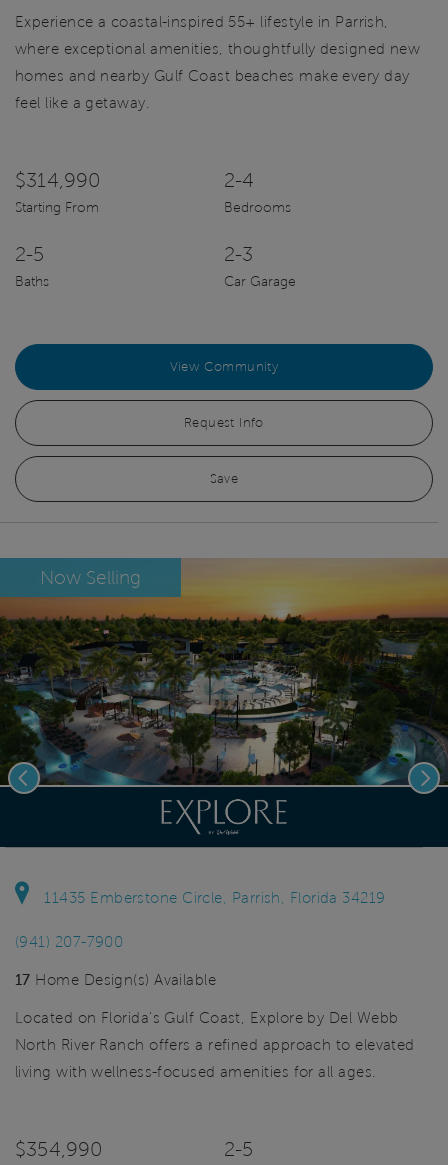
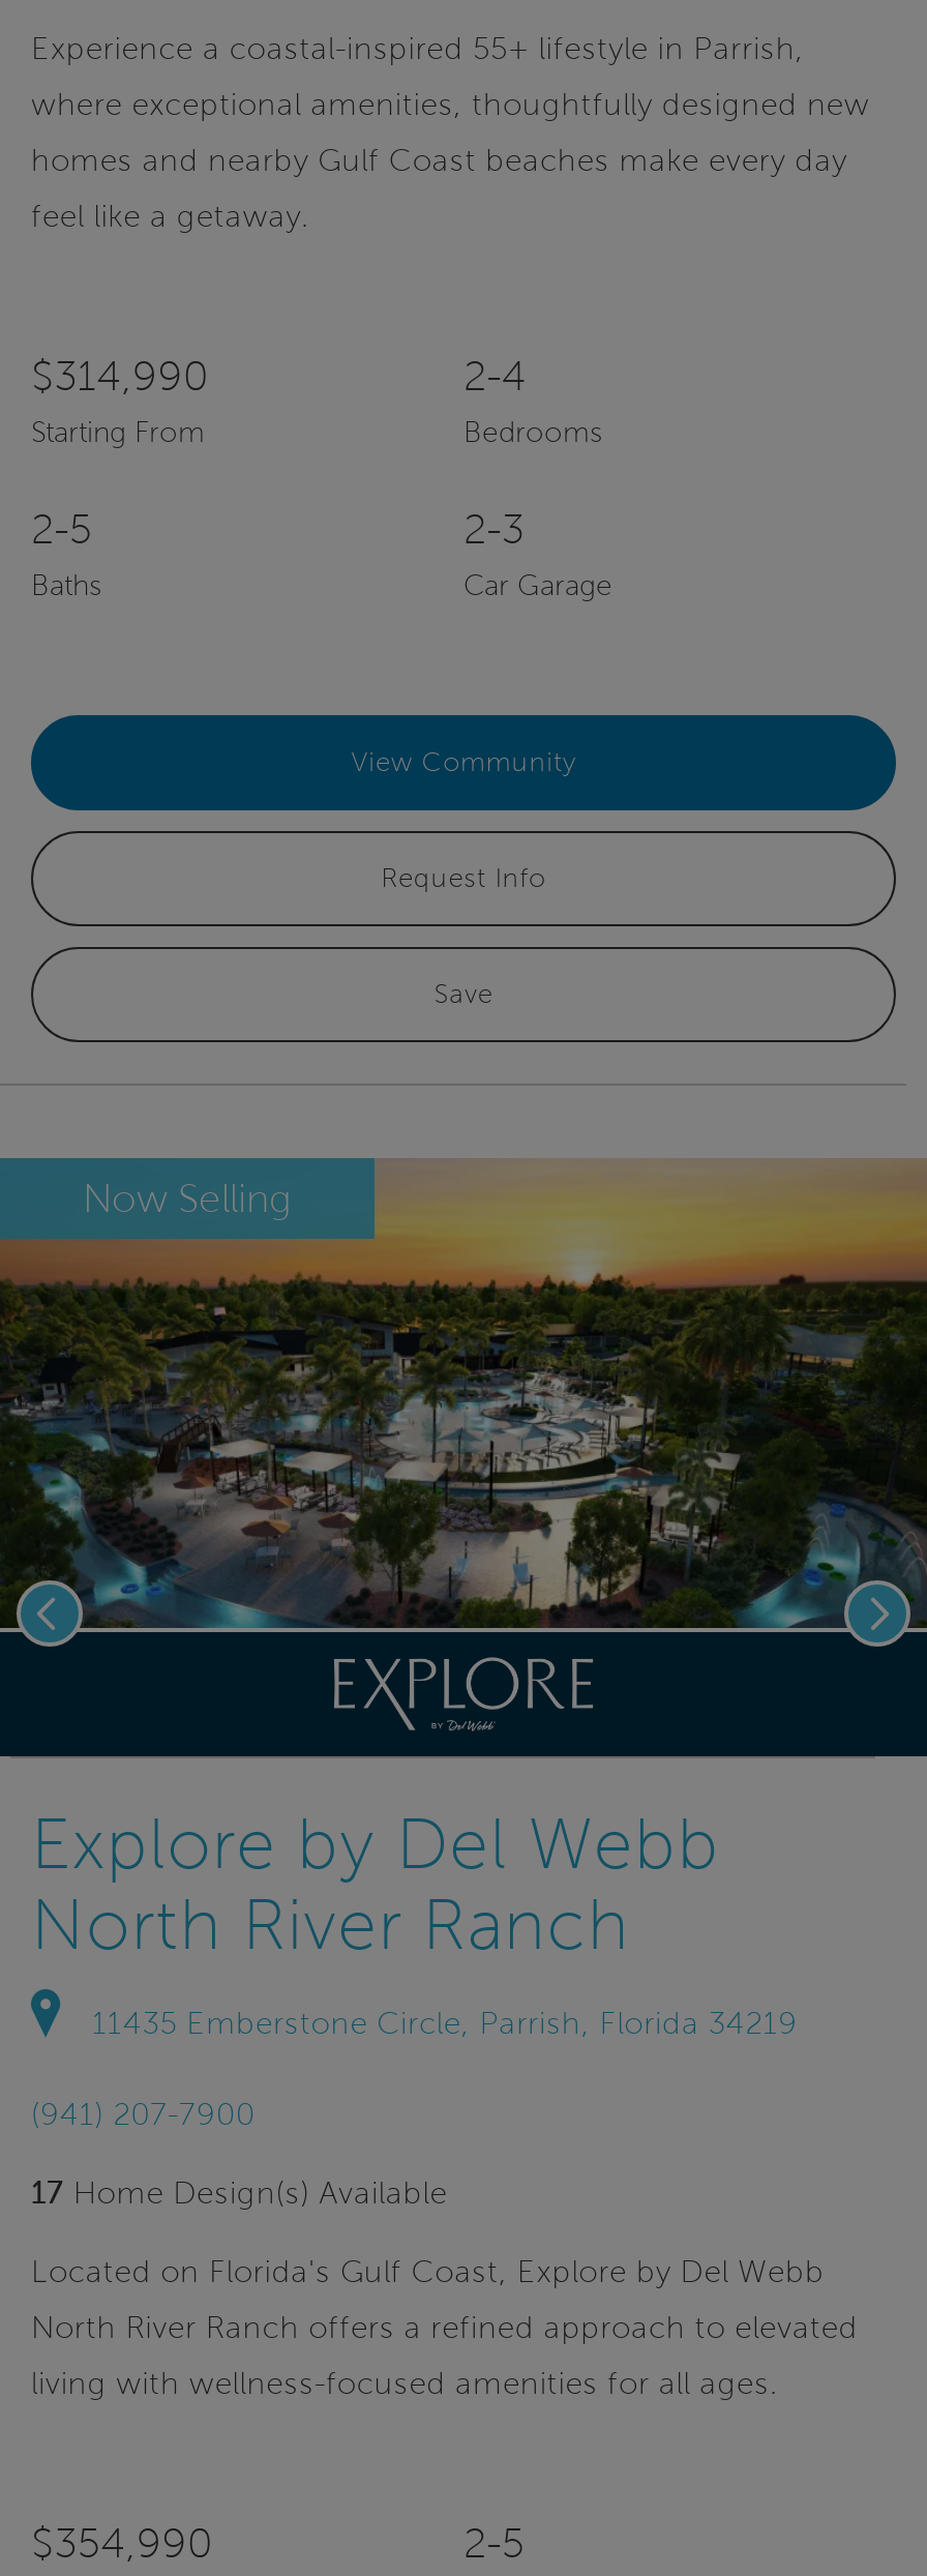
+ Explore by Del Webb
+ North River Ranch
